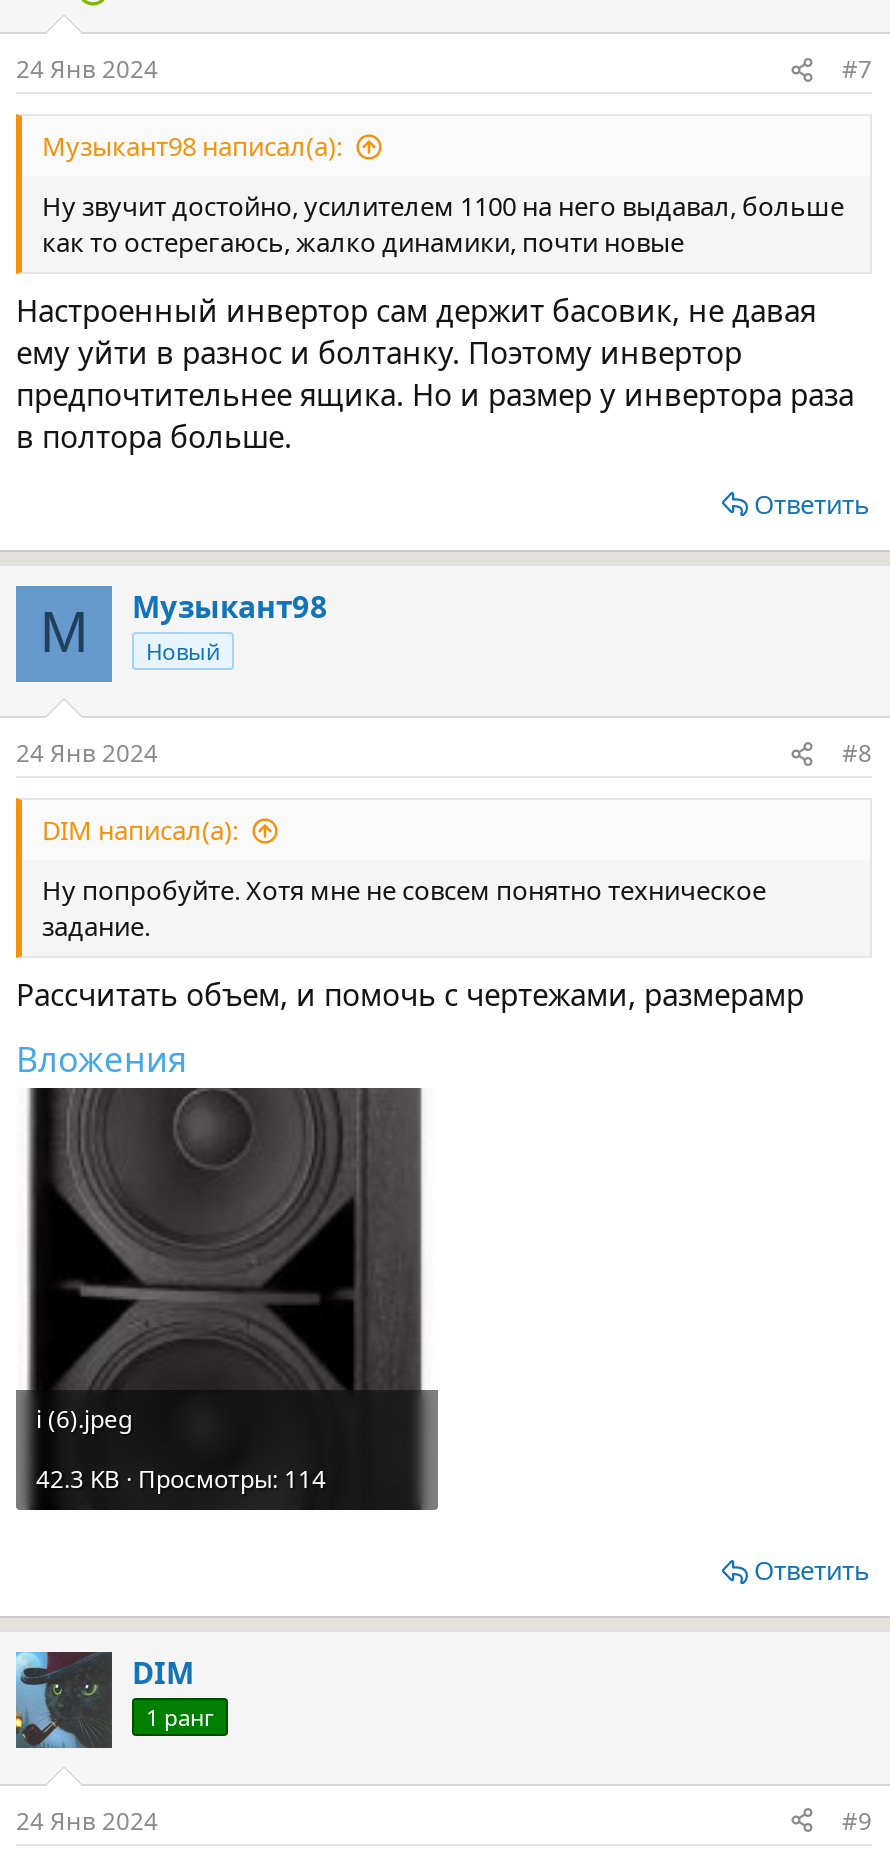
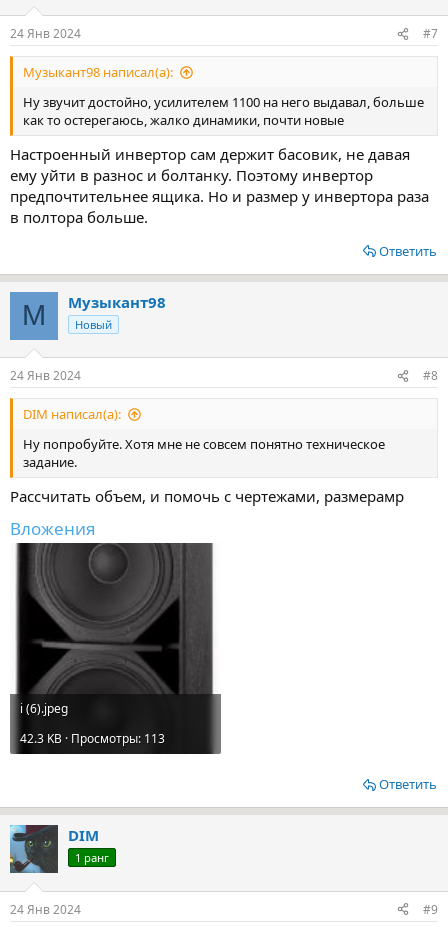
- 42.3 KB · Просмотры: 114
+ 42.3 KB · Просмотры: 113
